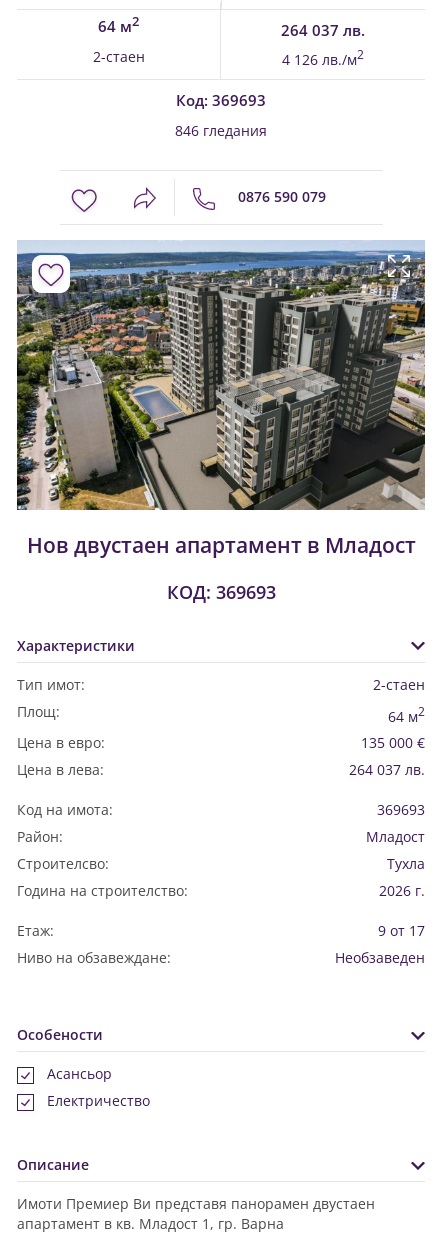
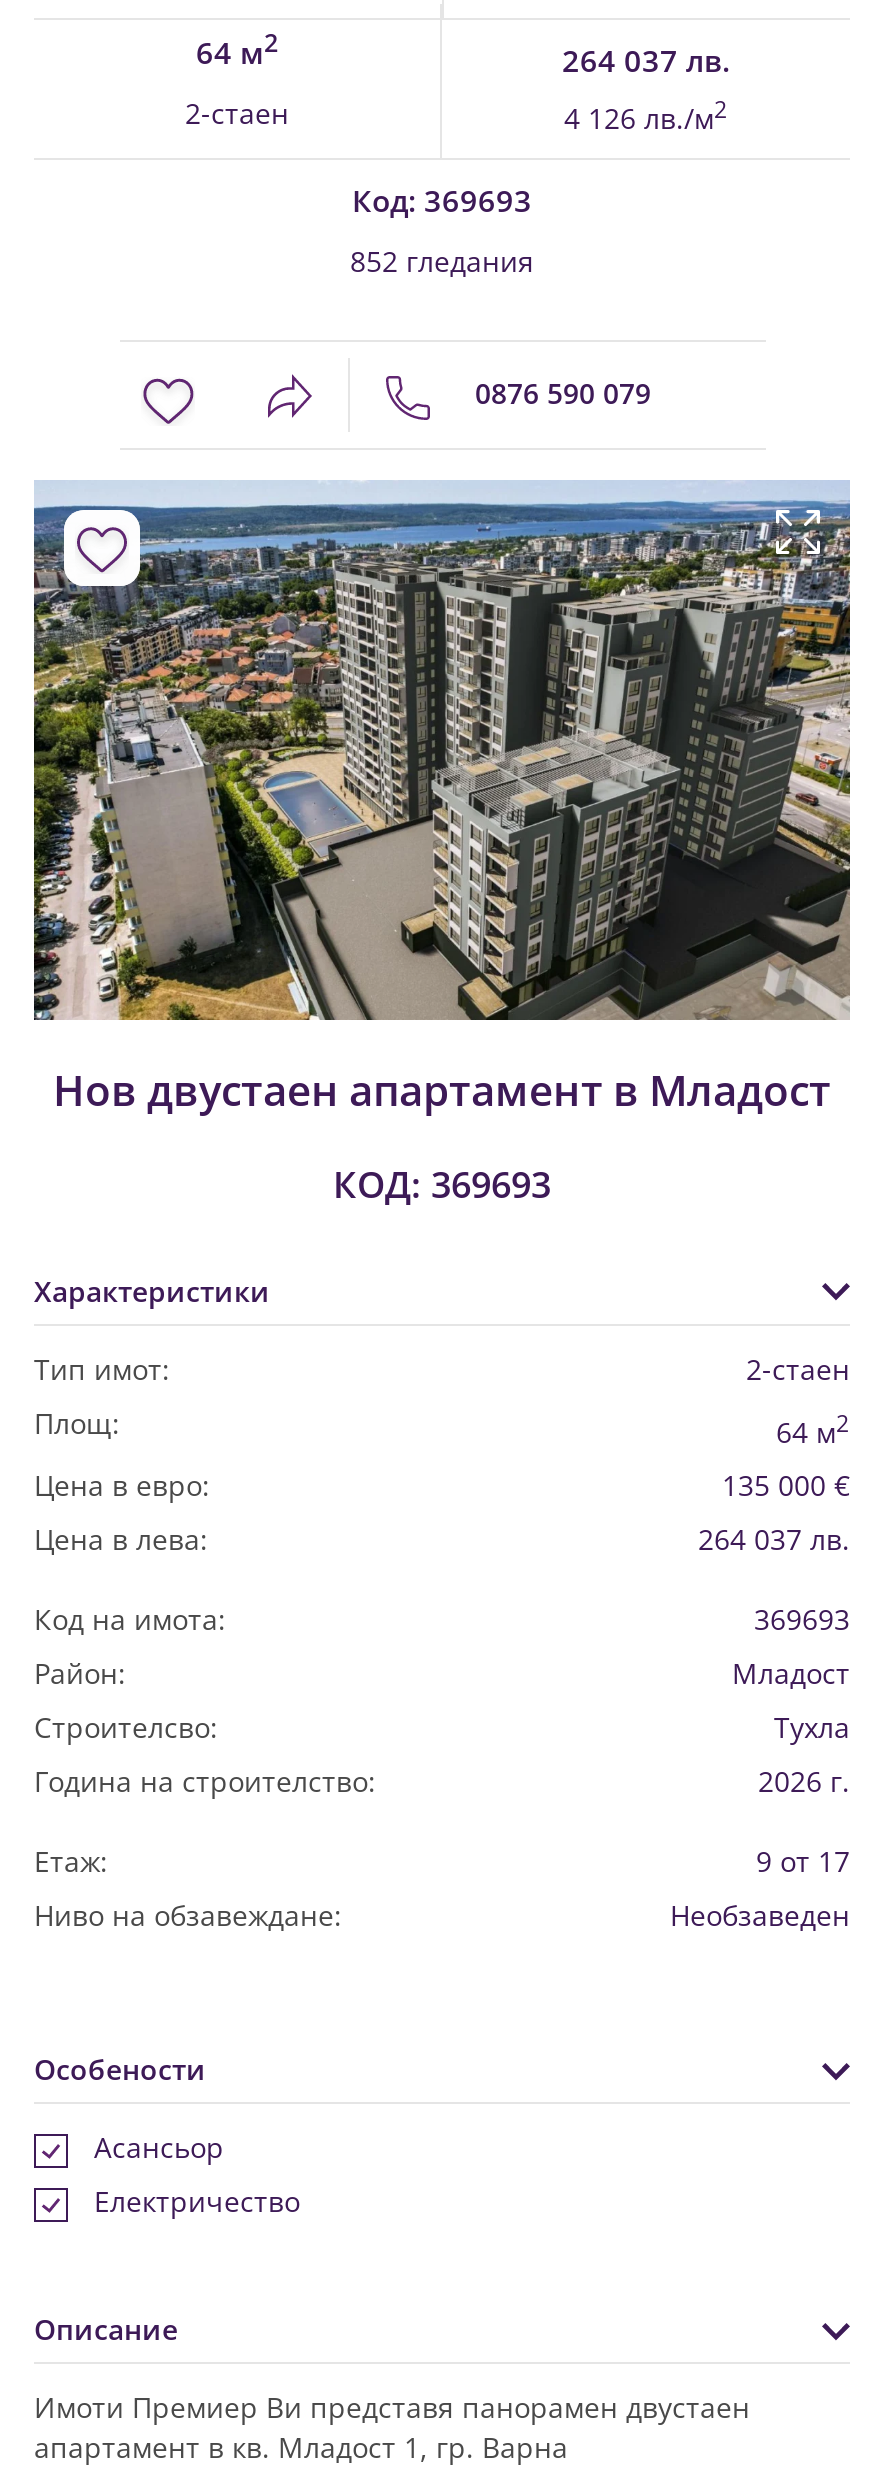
- 846 гледания
+ 852 гледания
